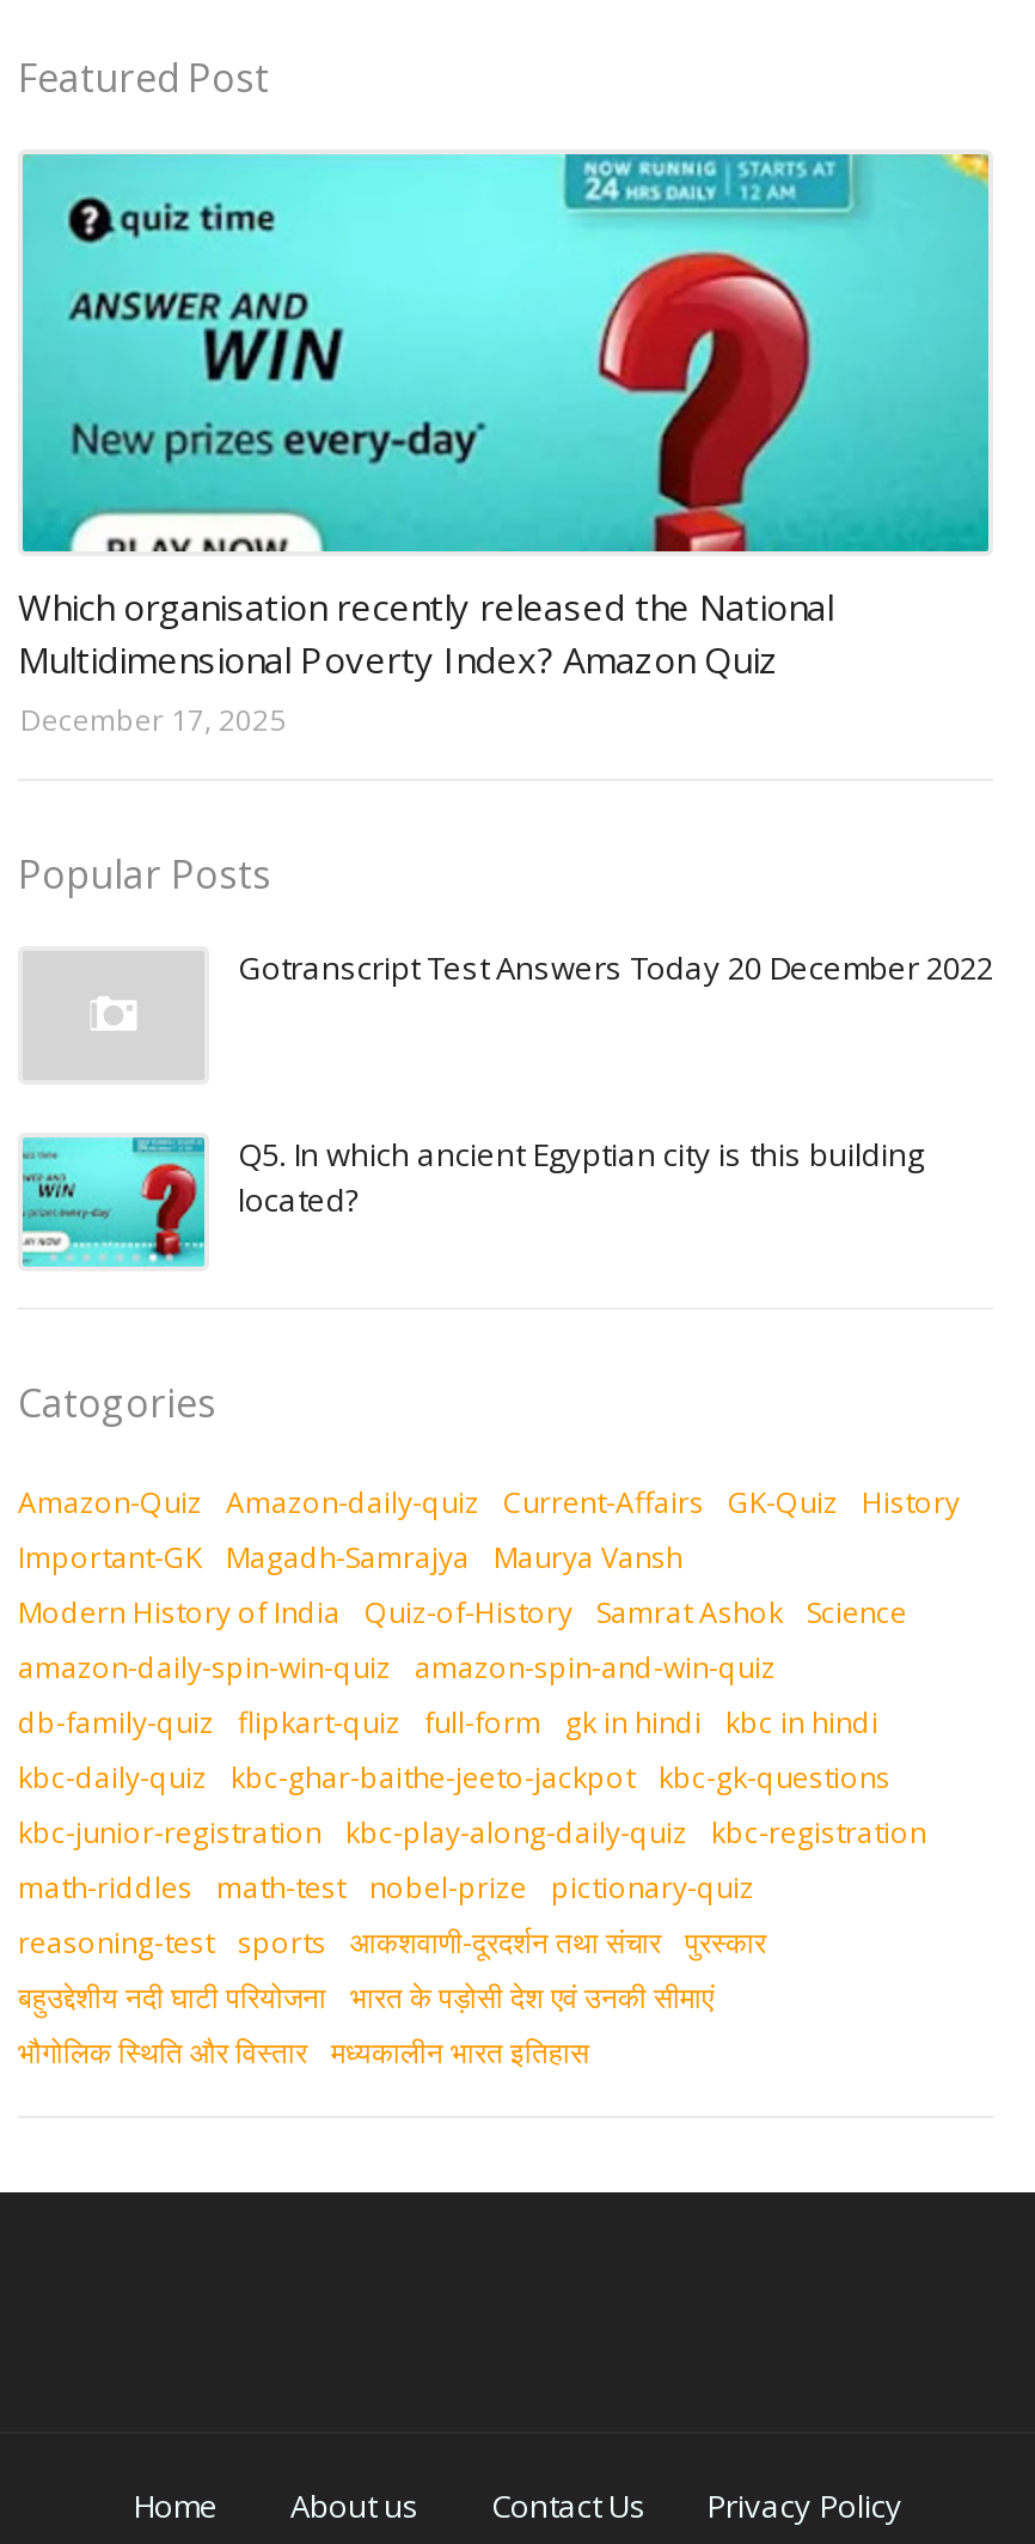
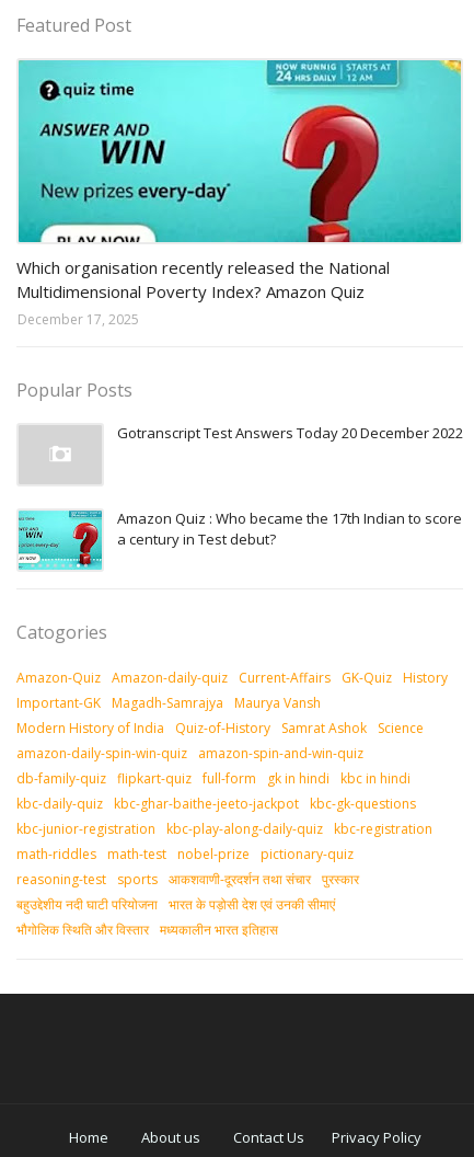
- Q5. In which ancient Egyptian city is this building
- located?
+ Amazon Quiz : Who became the 17th Indian to score
+ a century in Test debut?
